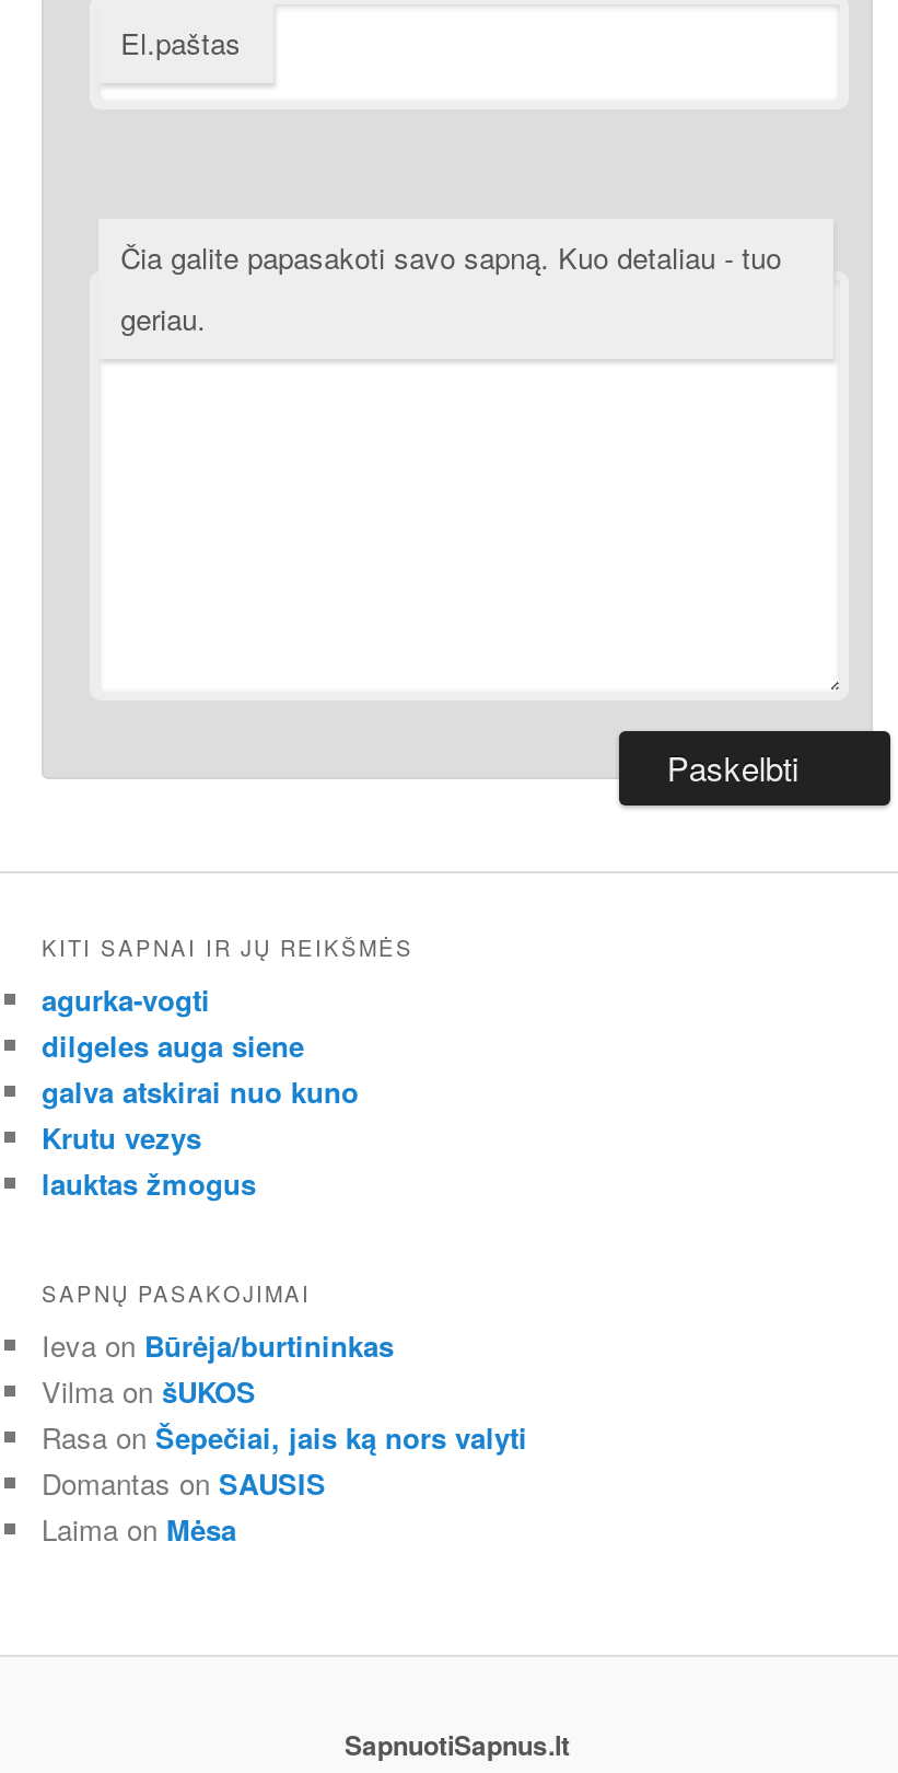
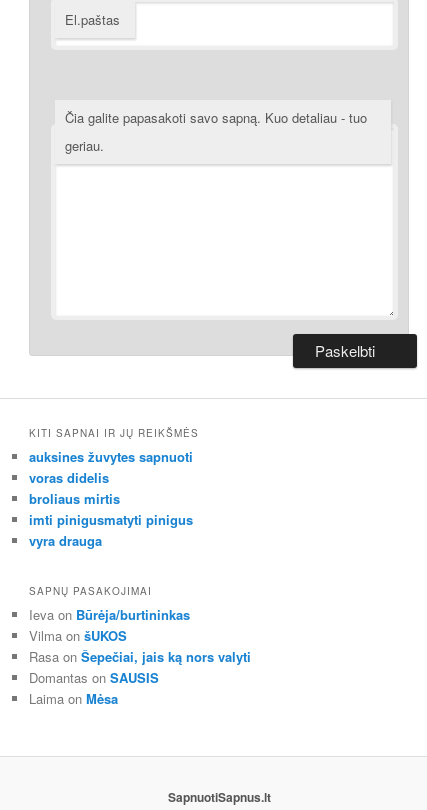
- agurka-vogti
- dilgeles auga siene
- galva atskirai nuo kuno
- Krutu vezys
- lauktas žmogus
+ auksines žuvytes sapnuoti
+ voras didelis
+ broliaus mirtis
+ imti pinigusmatyti pinigus
+ vyra drauga
